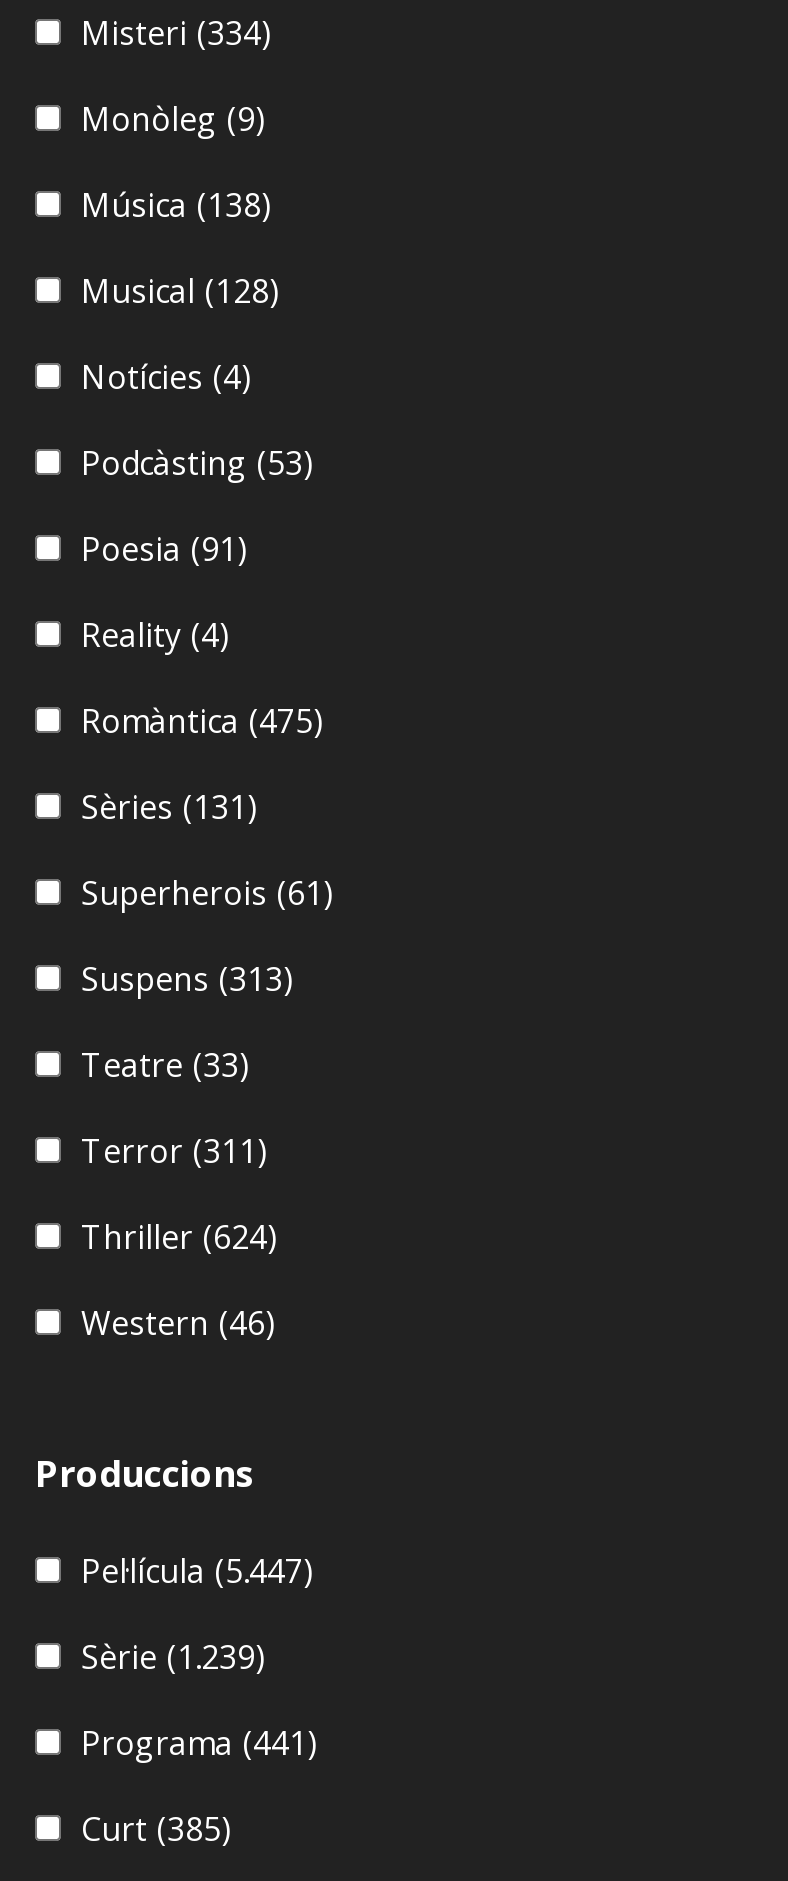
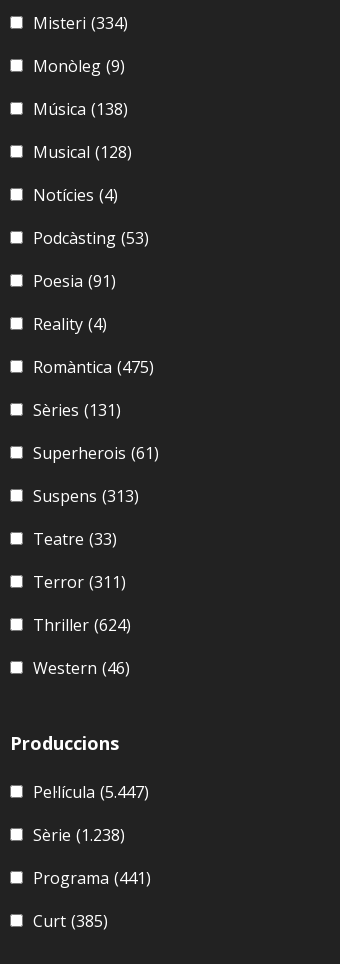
- Sèrie (1.239)
+ Sèrie (1.238)
